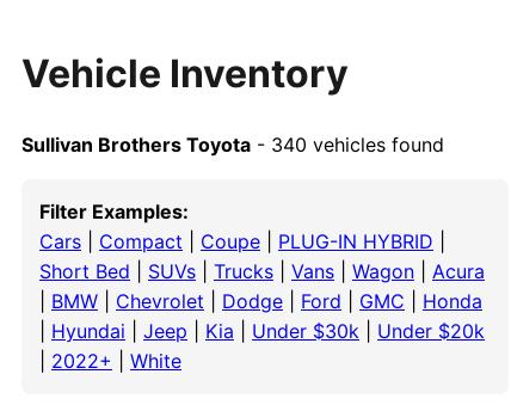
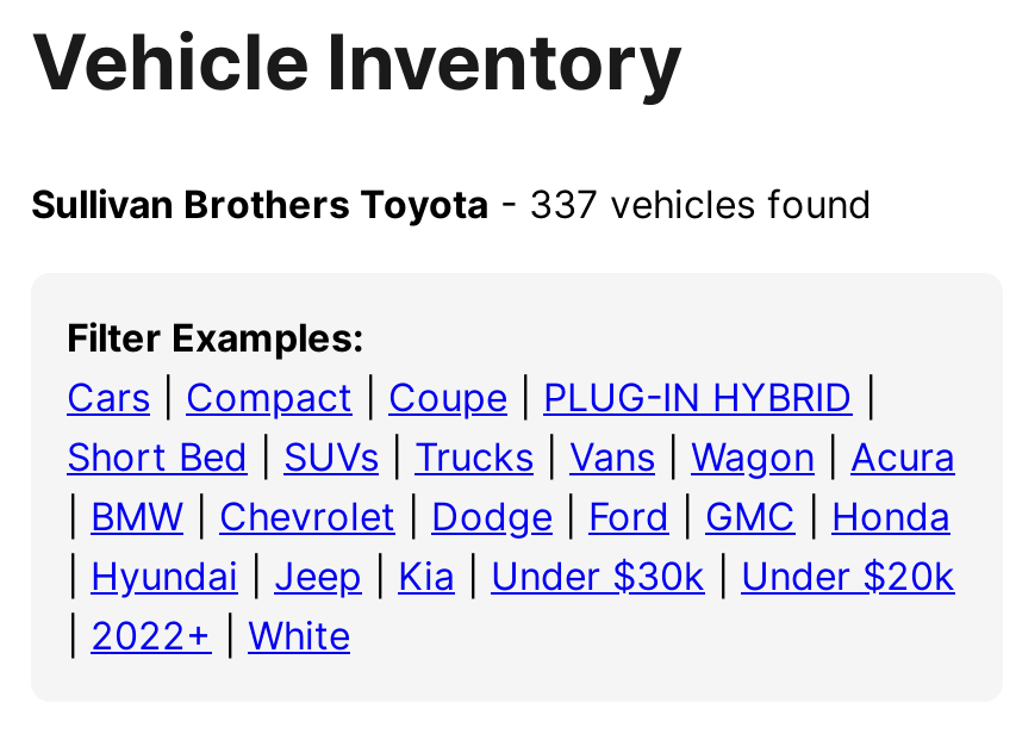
- Sullivan Brothers Toyota - 340 vehicles found
+ Sullivan Brothers Toyota - 337 vehicles found
